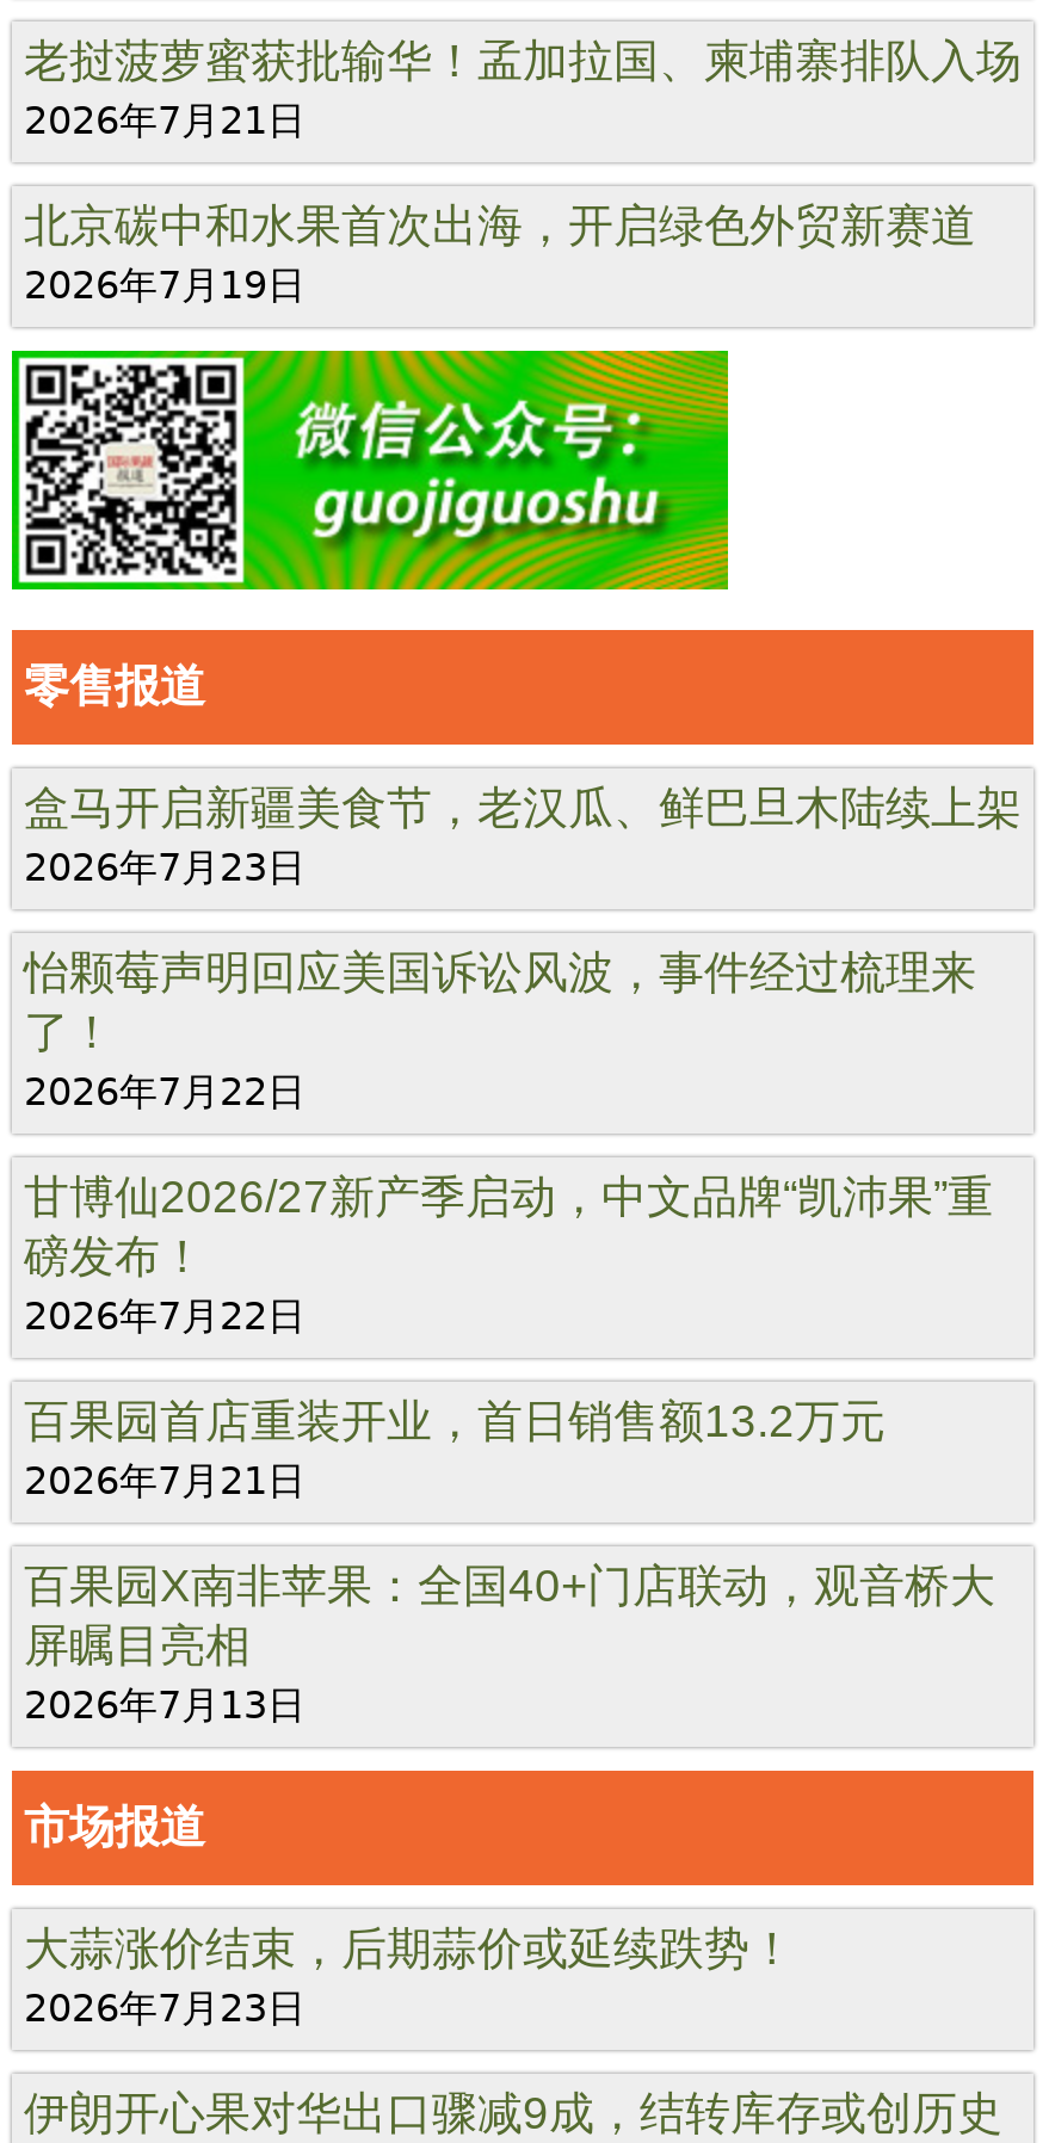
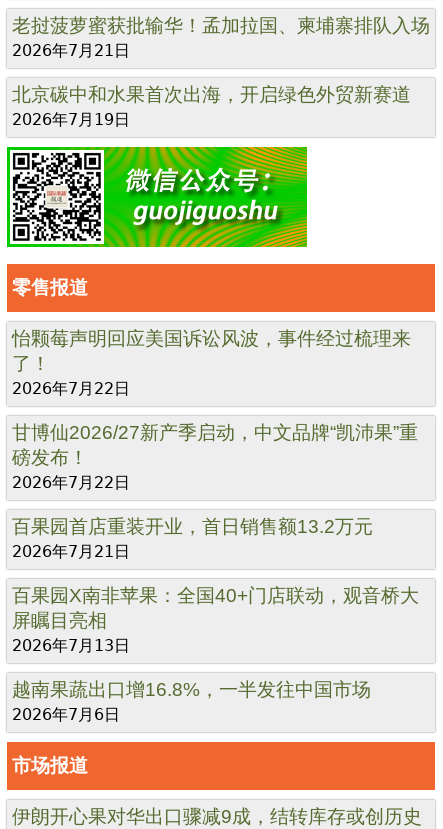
- 盒马开启新疆美食节，老汉瓜、鲜巴旦木陆续上架
- 2026年7月23日

+ 越南果蔬出口增16.8%，一半发往中国市场
+ 2026年7月6日

- 大蒜涨价结束，后期蒜价或延续跌势！
- 2026年7月23日
